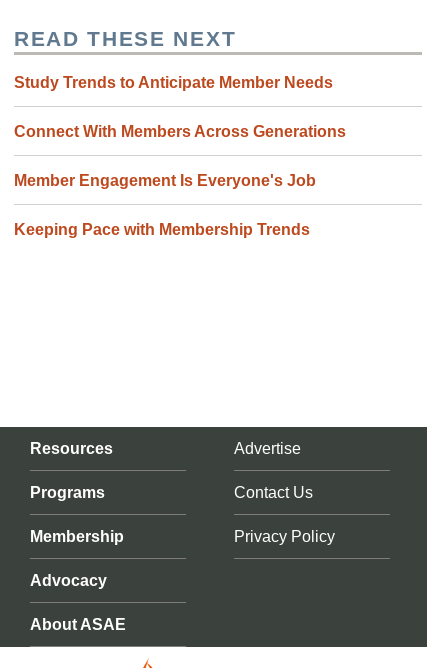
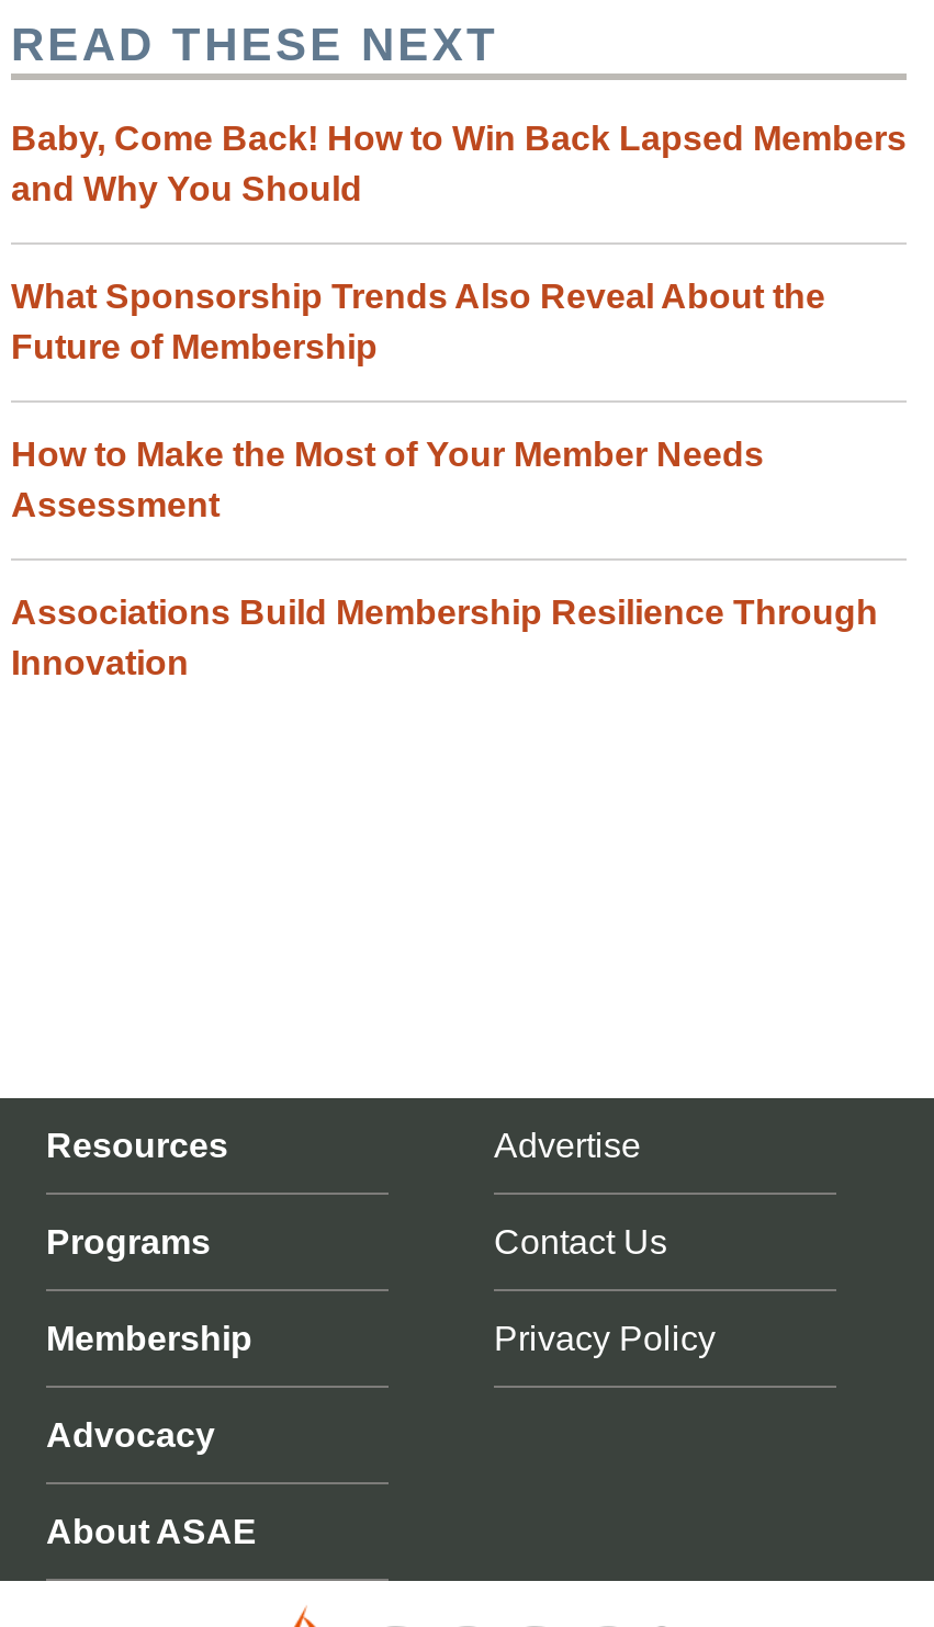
- Study Trends to Anticipate Member Needs
+ Baby, Come Back! How to Win Back Lapsed Members
+ and Why You Should

- Connect With Members Across Generations
+ What Sponsorship Trends Also Reveal About the
+ Future of Membership

- Member Engagement Is Everyone's Job
+ How to Make the Most of Your Member Needs
+ Assessment

- Keeping Pace with Membership Trends
+ Associations Build Membership Resilience Through
+ Innovation
